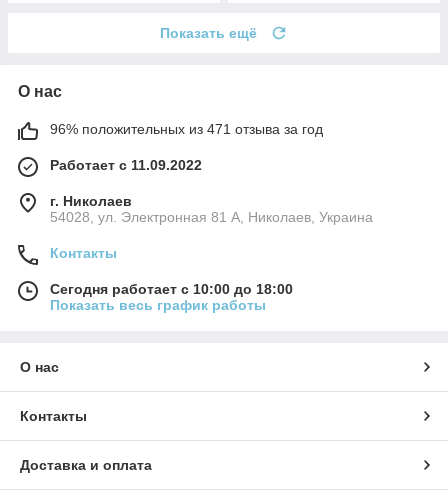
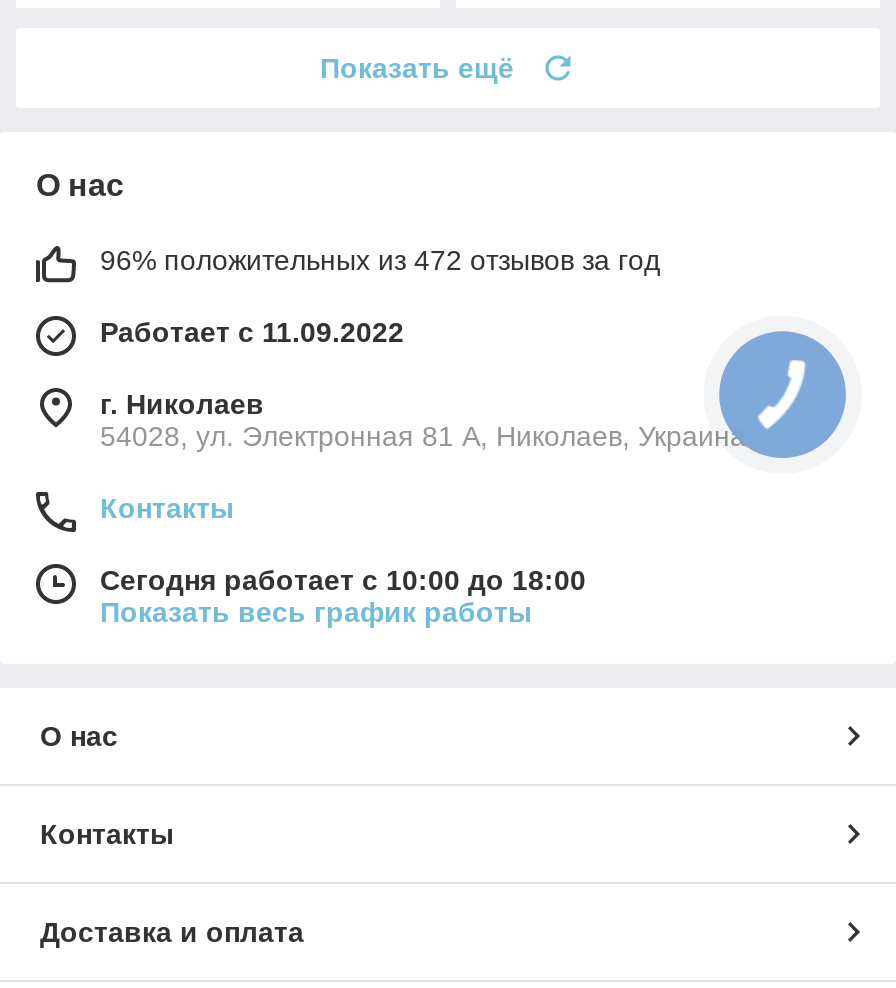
- 96% положительных из 471 отзыва за год
+ 96% положительных из 472 отзывов за год

+ [image]
